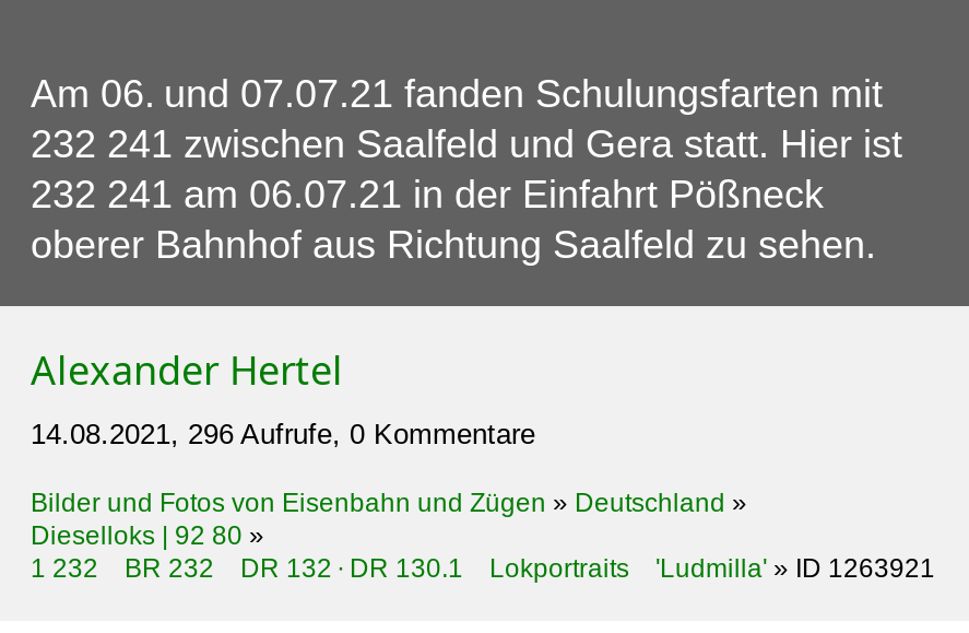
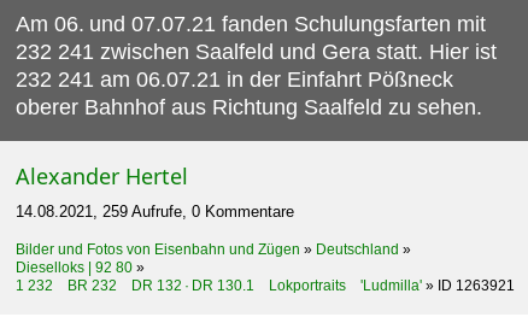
- 14.08.2021, 296 Aufrufe, 0 Kommentare
+ 14.08.2021, 259 Aufrufe, 0 Kommentare
